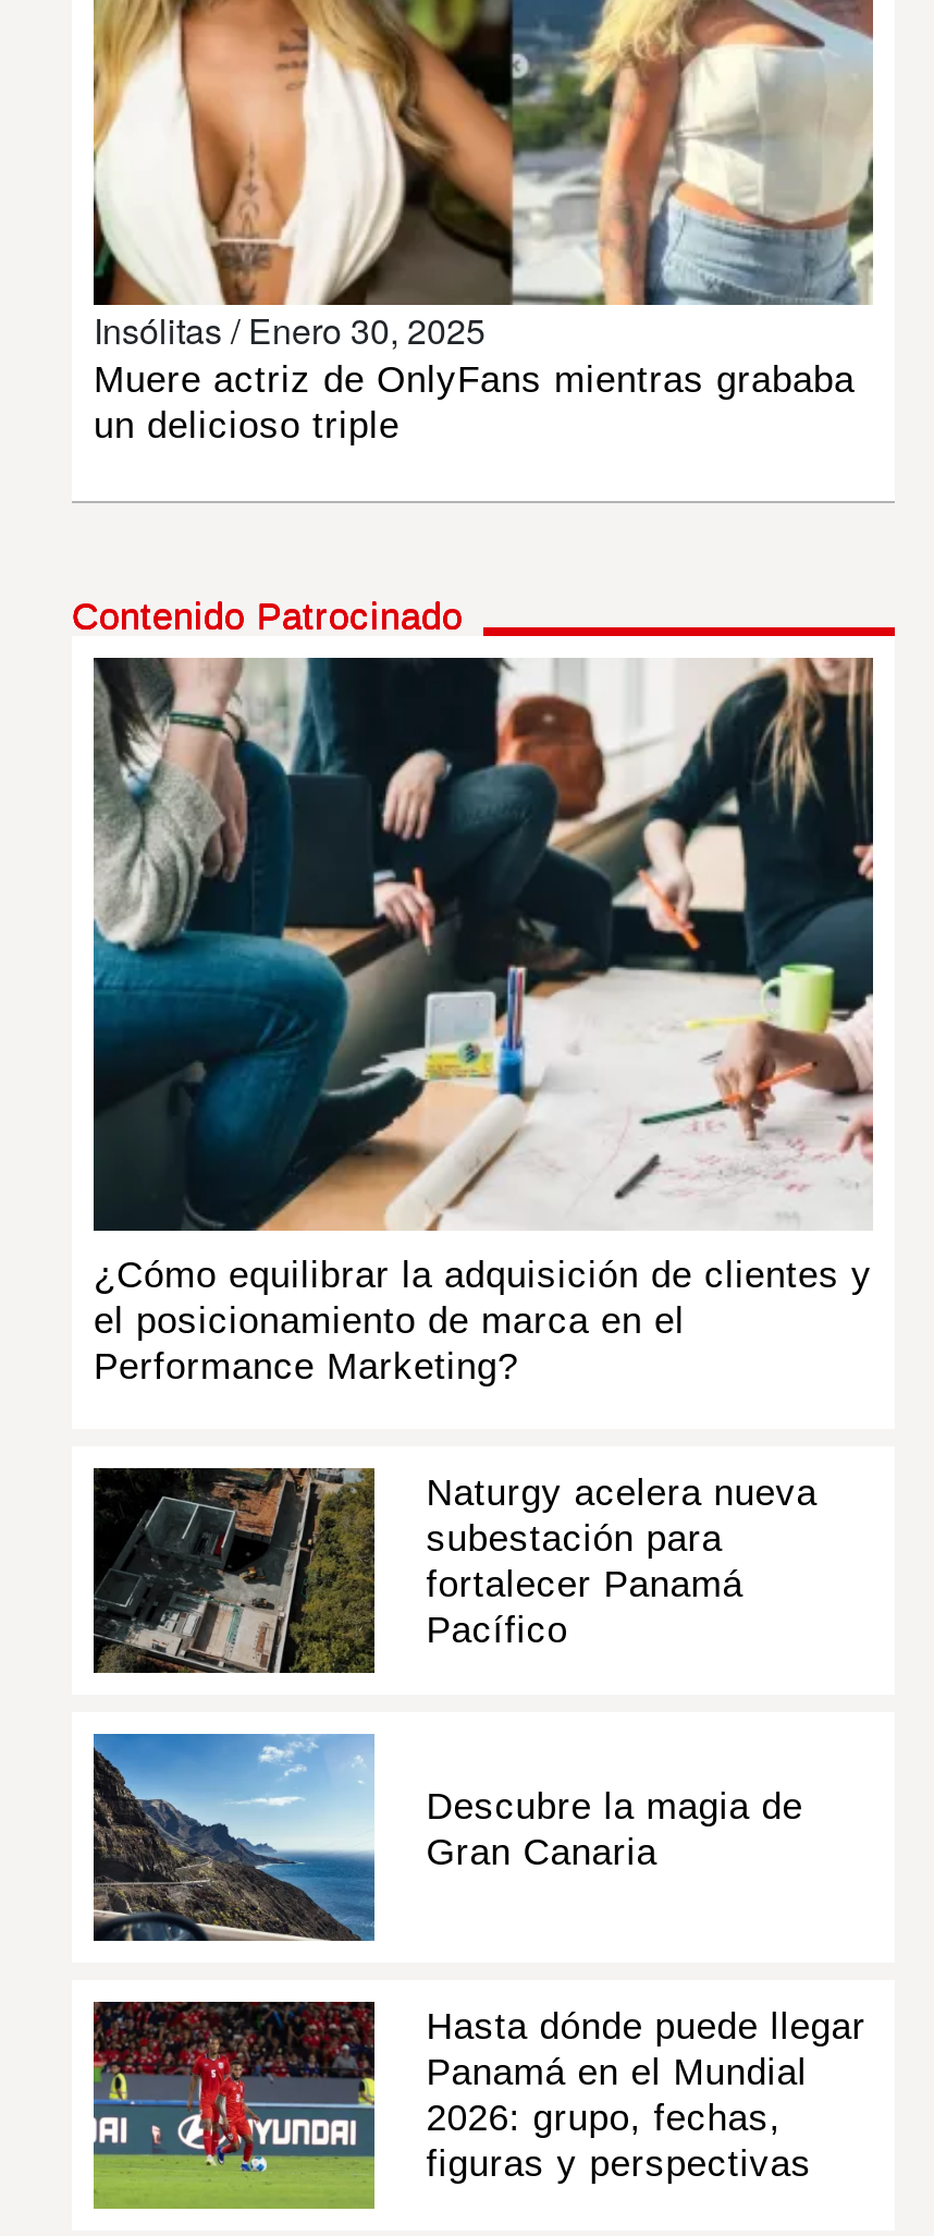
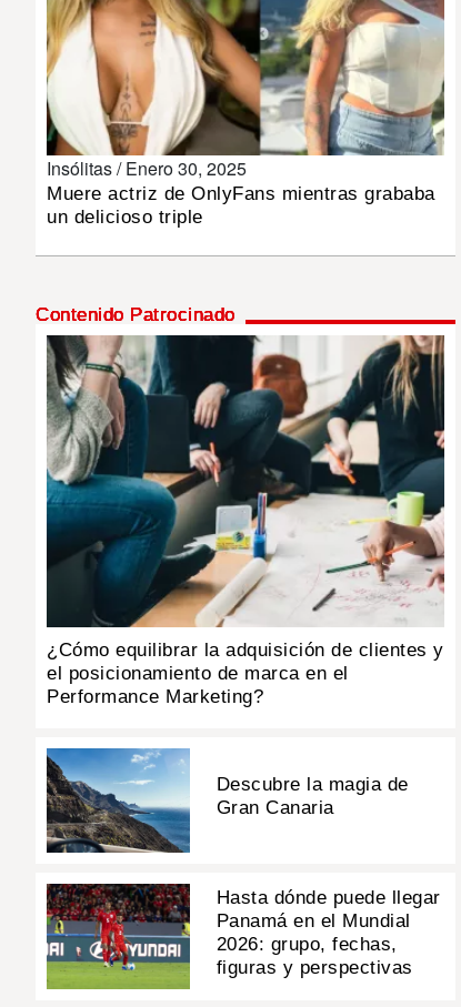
- [image]
- Naturgy acelera nueva
- subestación para
- fortalecer Panamá
- Pacífico
